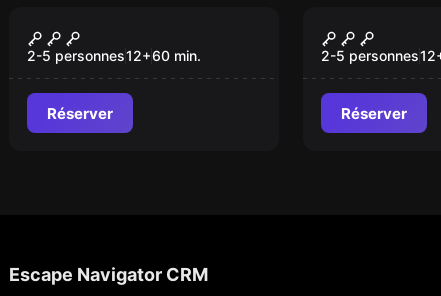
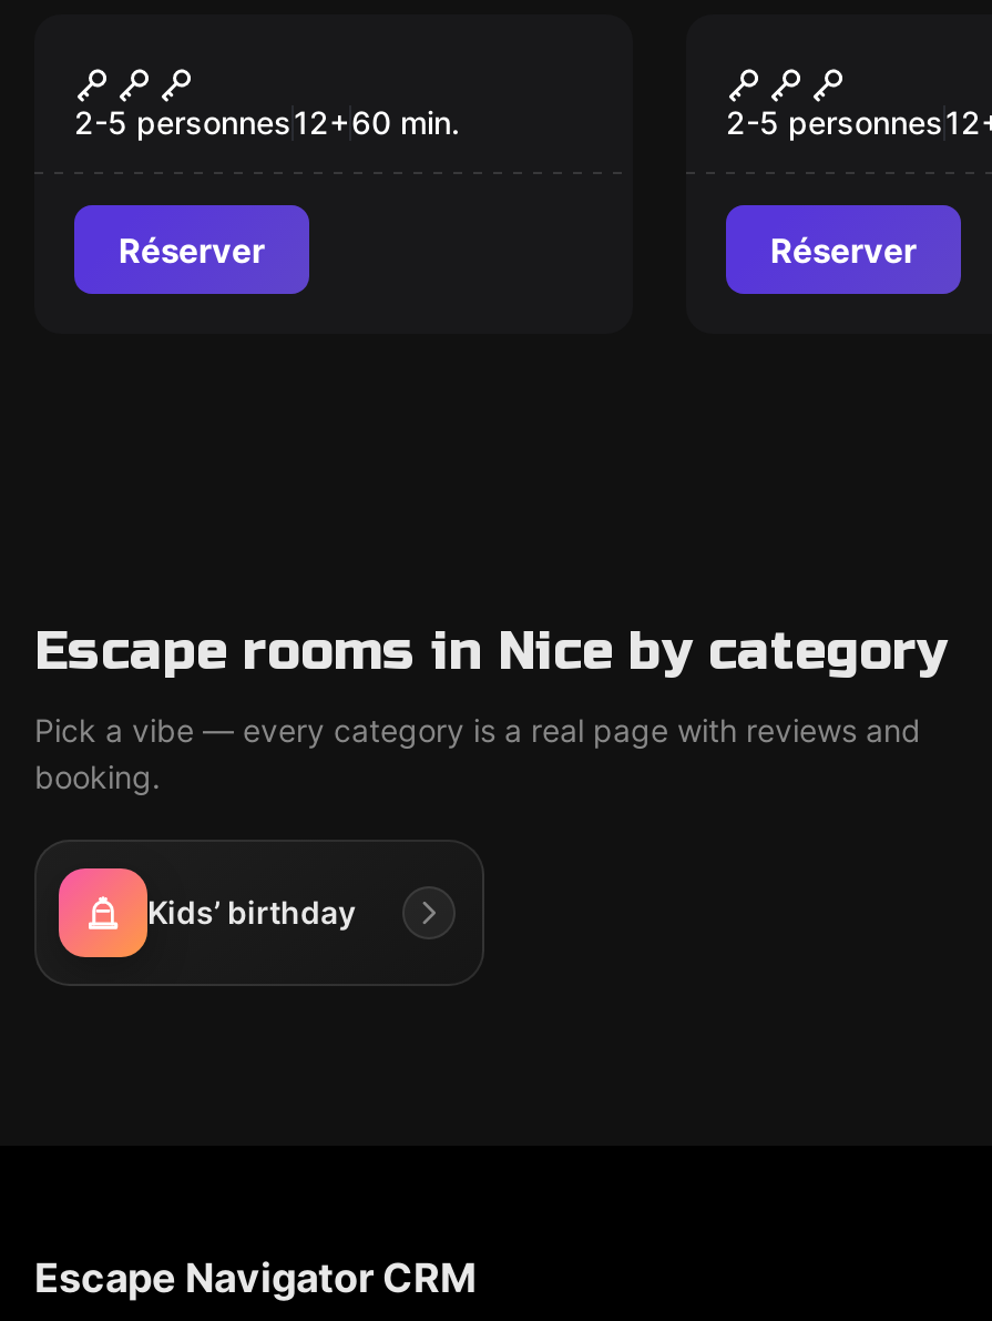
+ Escape rooms in Nice by category
+ Pick a vibe — every category is a real page with reviews and
+ booking.

+ Kids’ birthday
